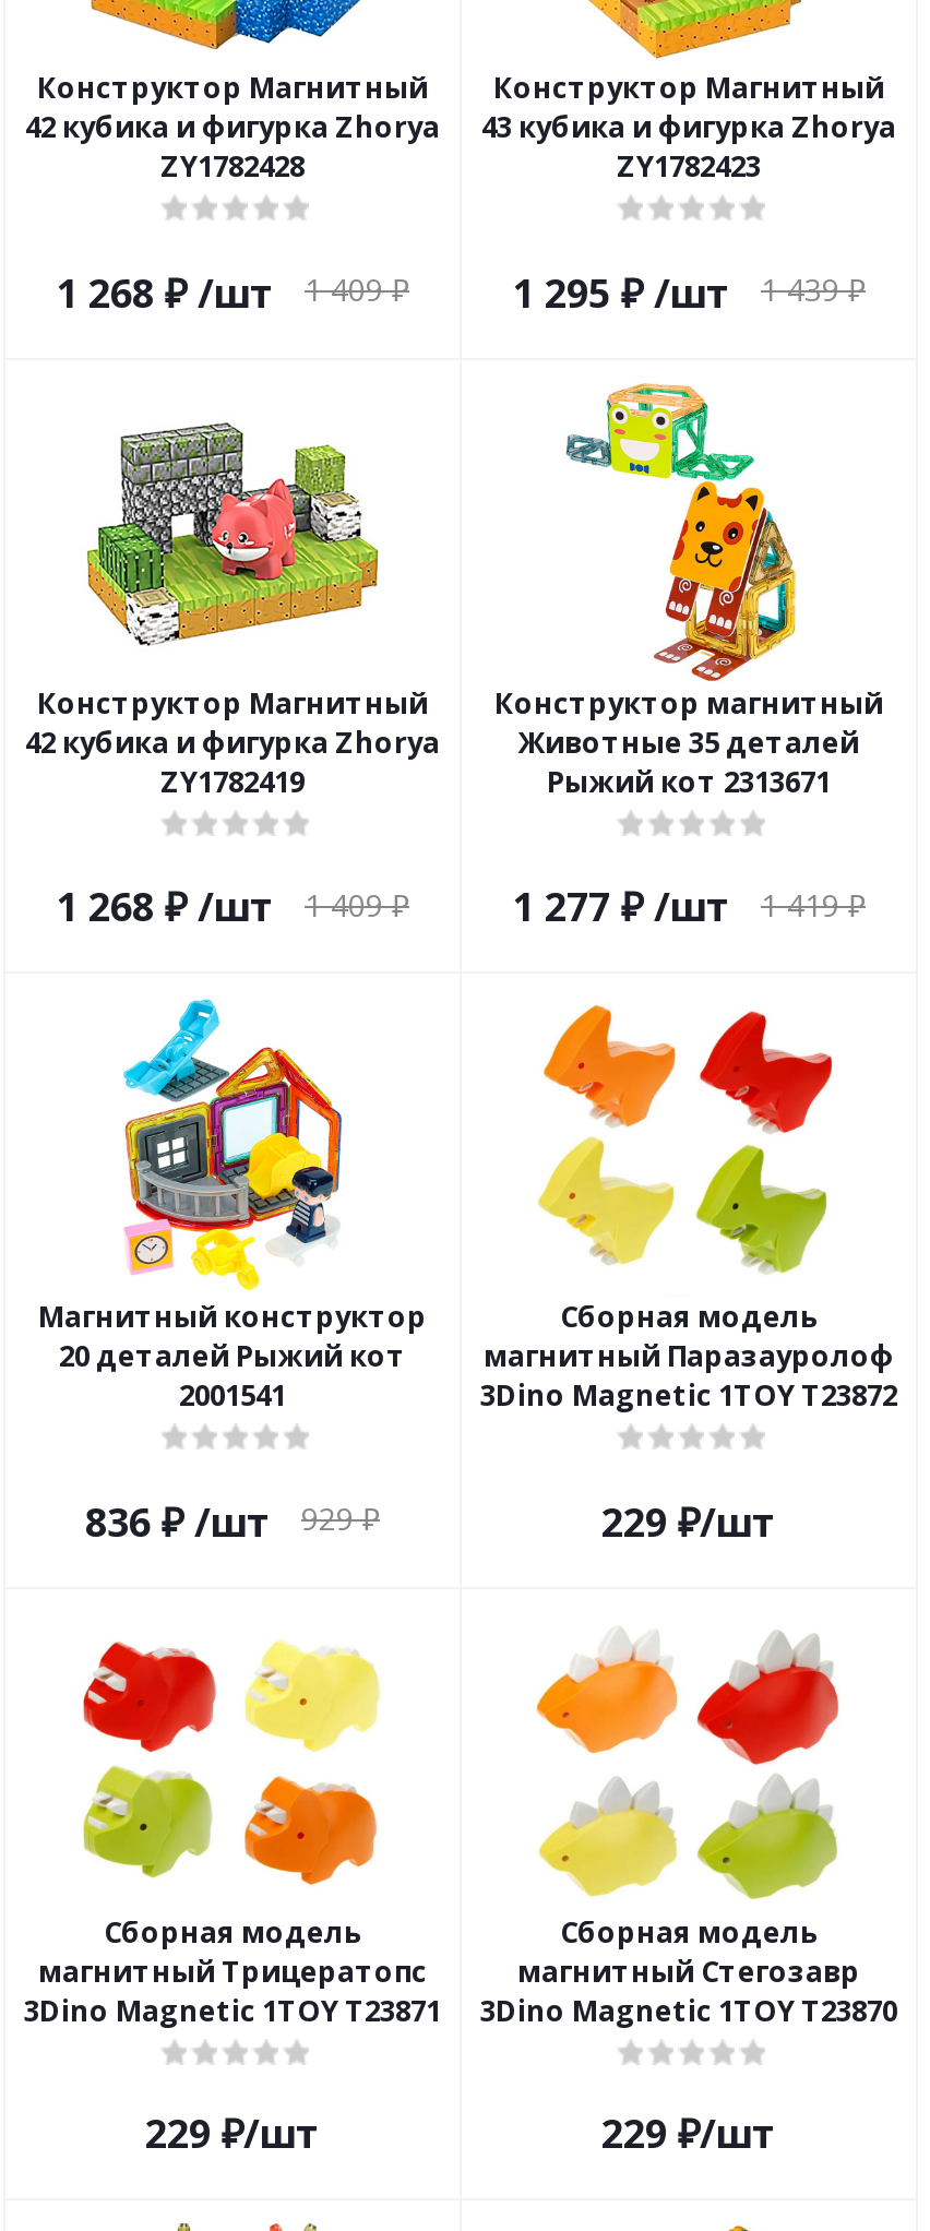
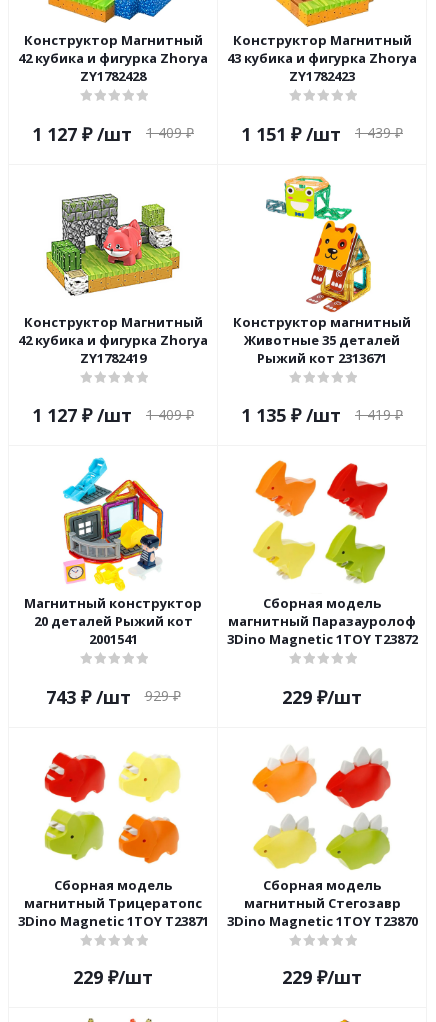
- 1 268 ₽ /шт
+ 1 127 ₽ /шт

- 1 295 ₽ /шт
+ 1 151 ₽ /шт

- 1 268 ₽ /шт
+ 1 127 ₽ /шт

- 1 277 ₽ /шт
+ 1 135 ₽ /шт

- 836 ₽ /шт 929₽
+ 743 ₽ /шт 929₽
